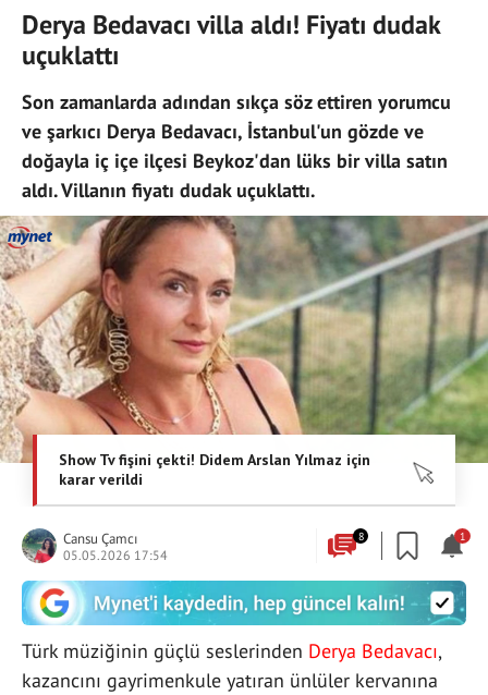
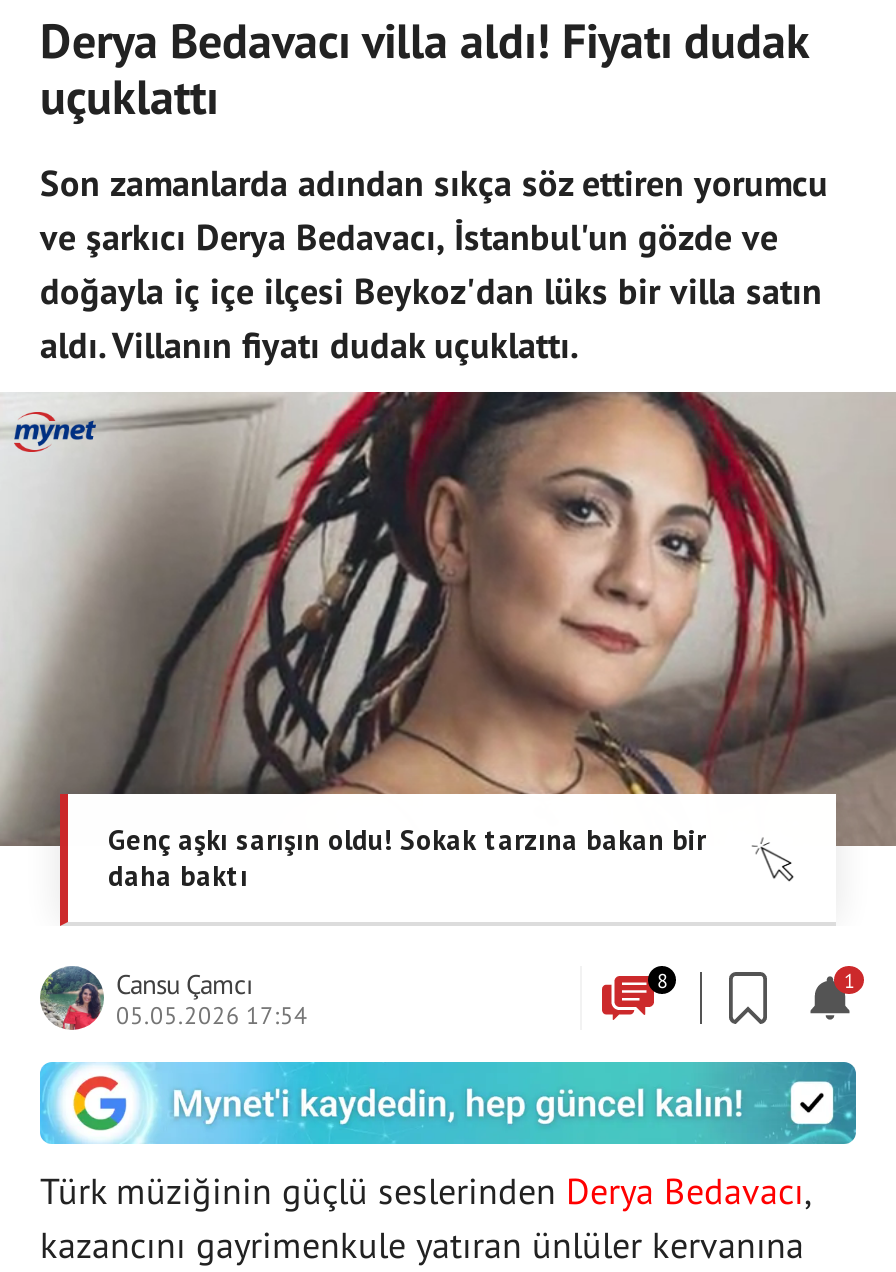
- [image]
+ [image]
